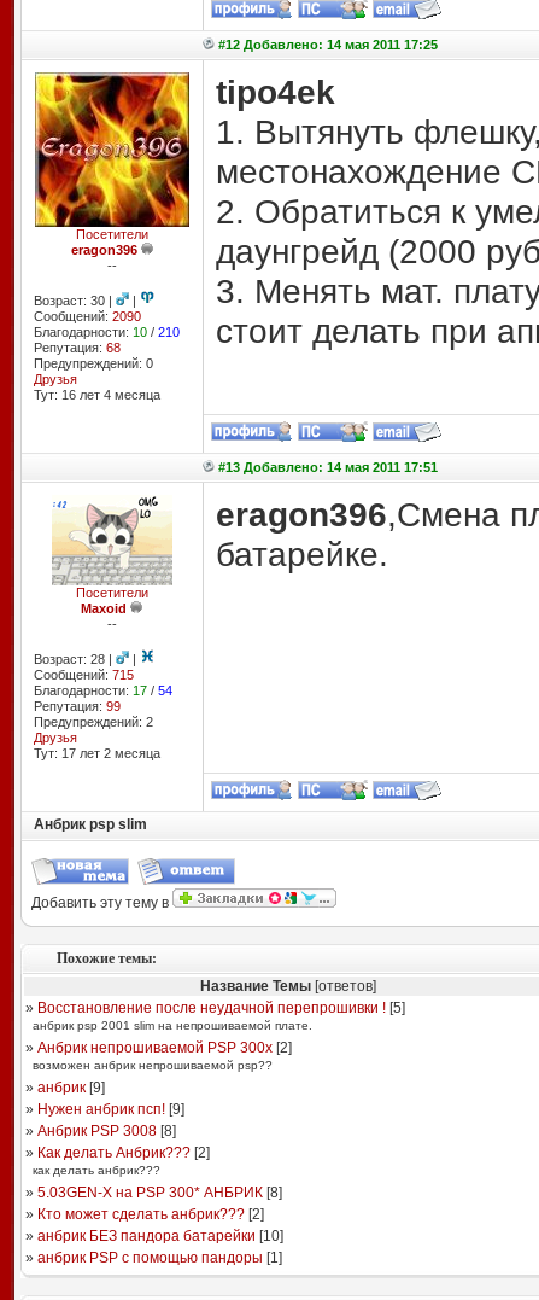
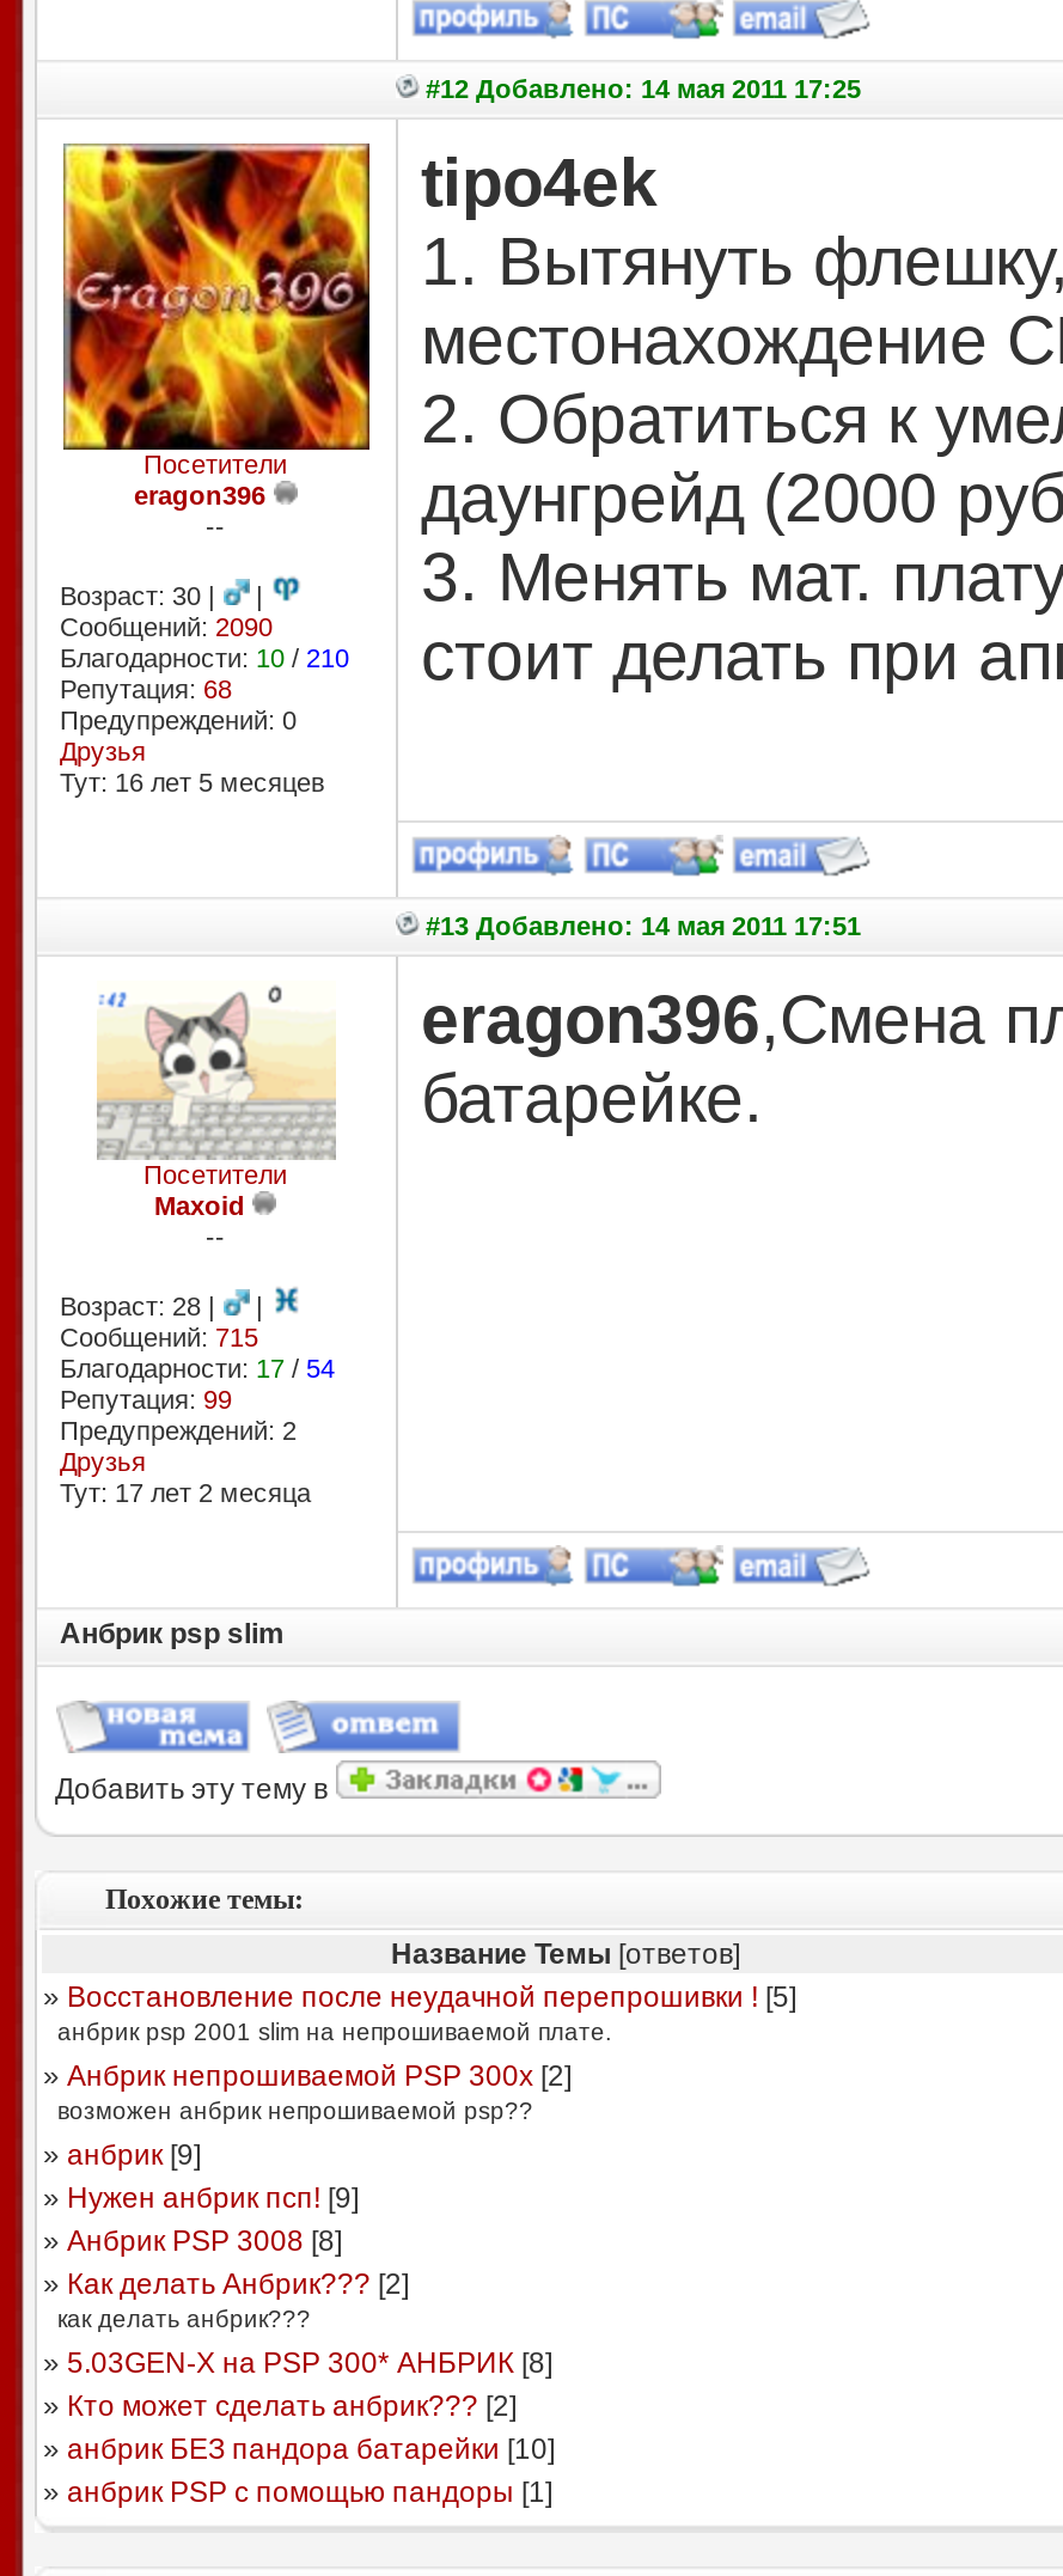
- Тут: 16 лет 4 месяцa
+ Тут: 16 лет 5 месяцев

- [image]
+ [image]
